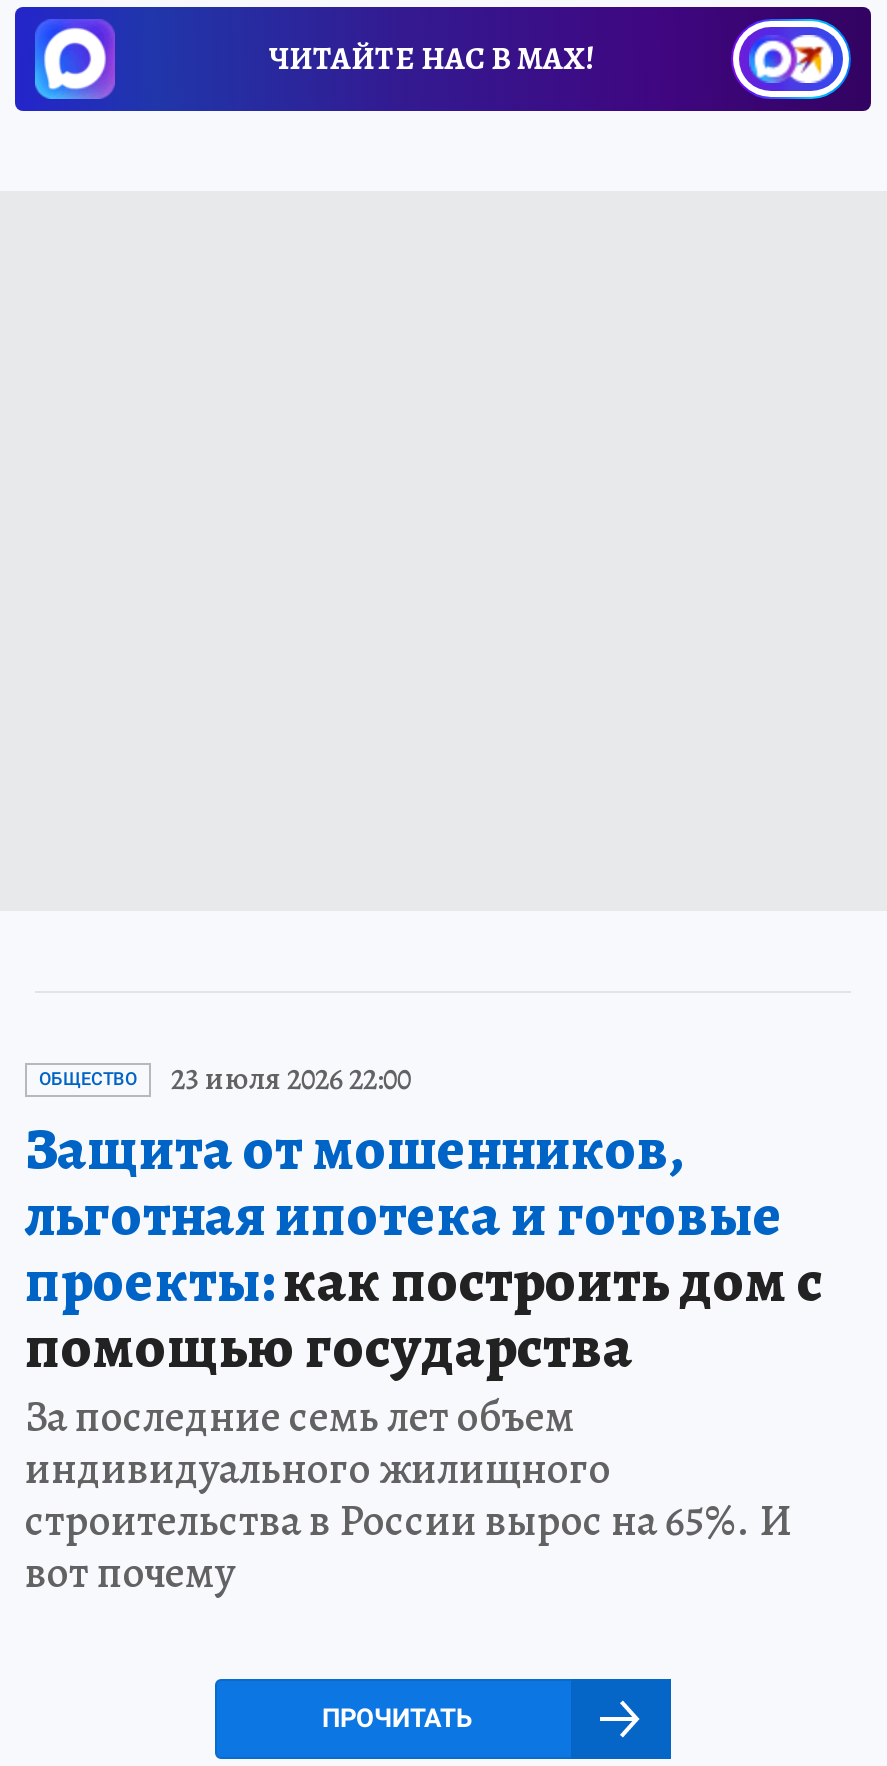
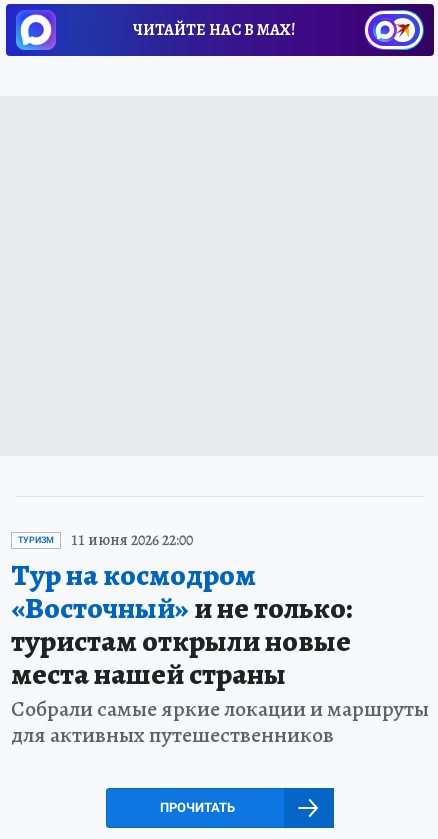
- ОБЩЕСТВО
- 23 июля 2026 22:00
- Защита от мошенников,
- льготная ипотека и готовые
- проекты:как построить дом с
- помощью государства
- За последние семь лет объем
- индивидуального жилищного
- строительства в России вырос на 65%. И
- вот почему
+ ТУРИЗМ
+ 11 июня 2026 22:00
+ Тур на космодром
+ «Восточный»и не только:
+ туристам открыли новые
+ места нашей страны
+ Собрали самые яркие локации и маршруты
+ для активных путешественников
